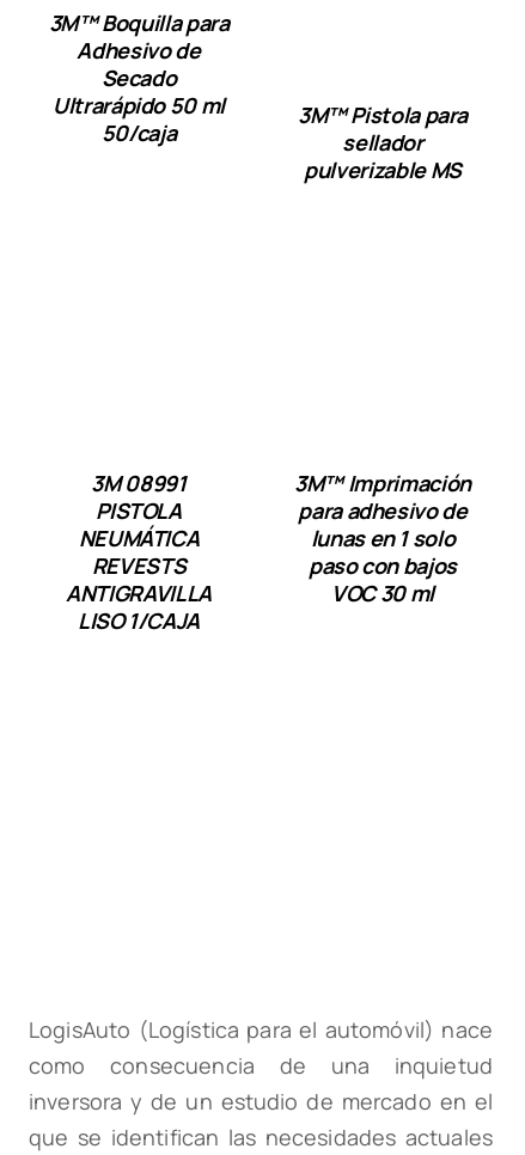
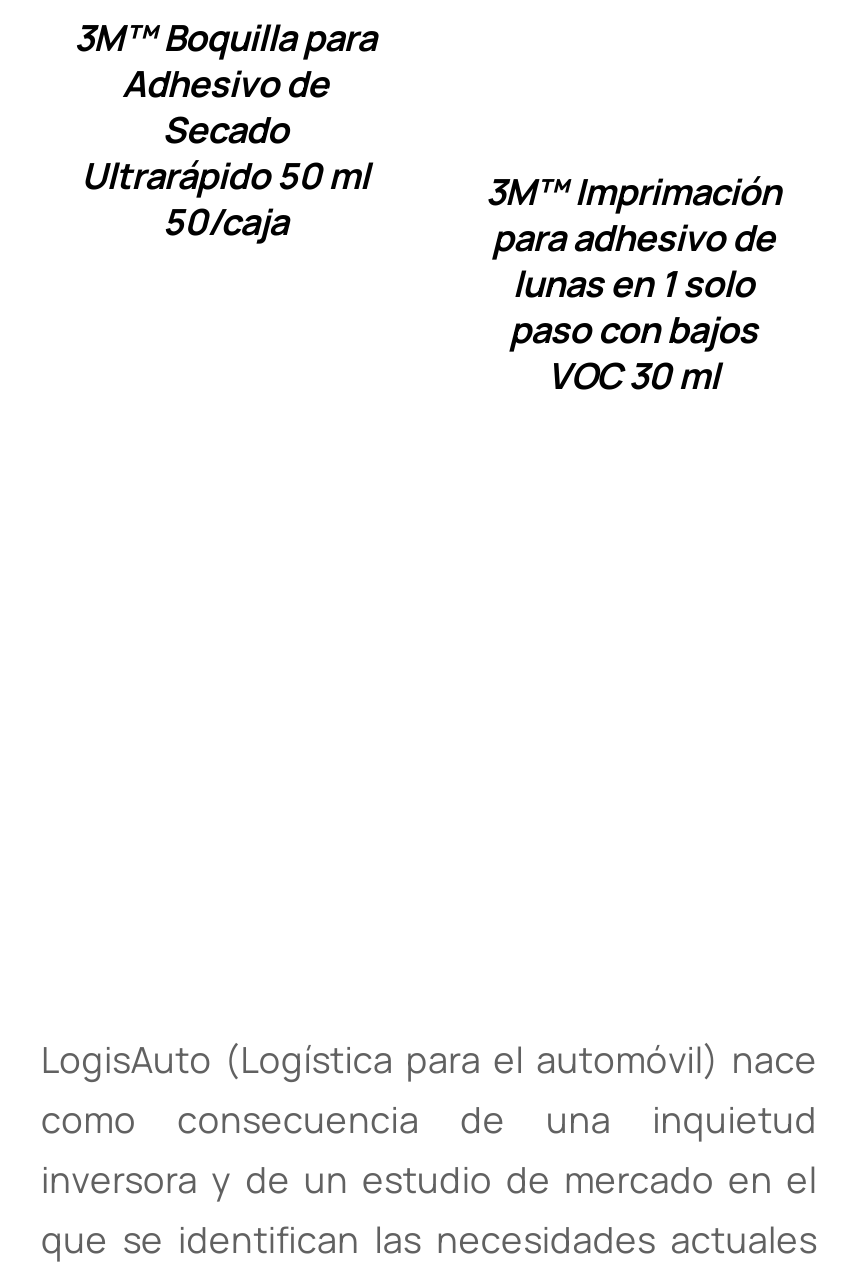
- 3M™ Pistola para
- sellador
- pulverizable MS

- 3M 08991
- PISTOLA
- NEUMÁTICA
- REVESTS
- ANTIGRAVILLA
- LISO 1/CAJA
